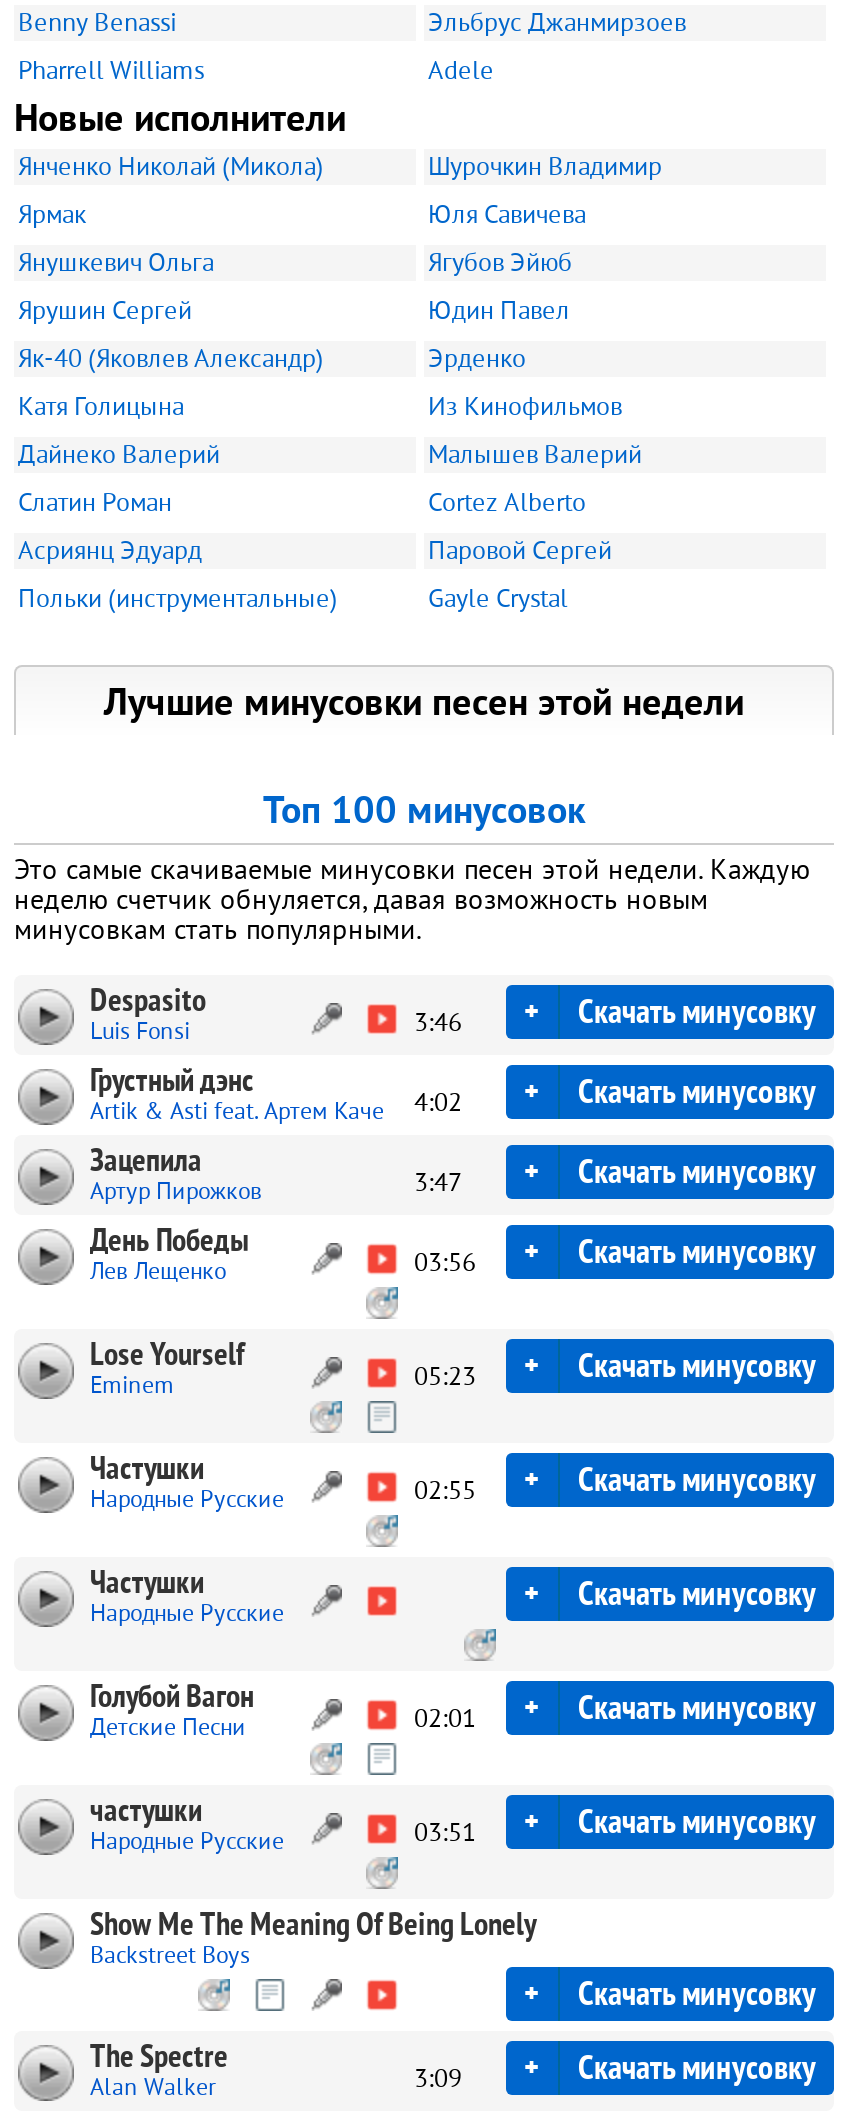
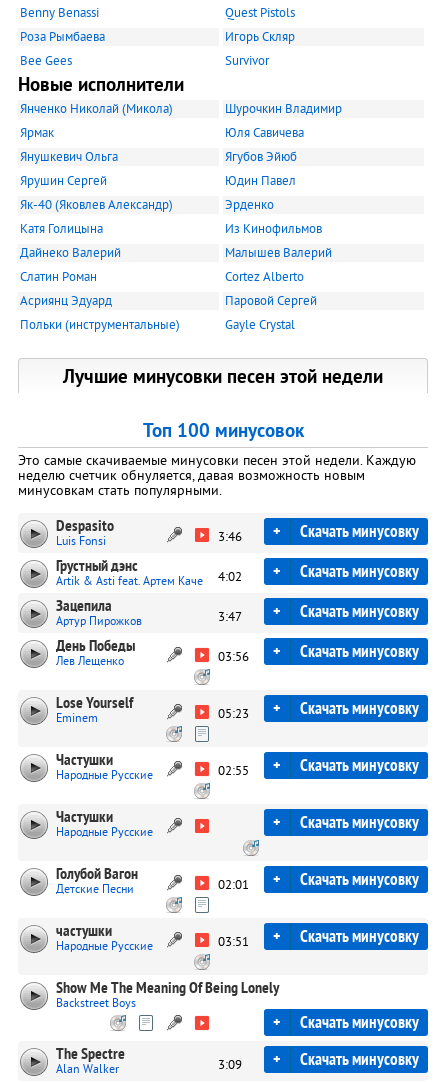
- Эльбрус Джанмирзоев
- Pharrell Williams
- Adele
+ Quest Pistols
+ Роза Рымбаева
+ Игорь Скляр
+ Bee Gees
+ Survivor
